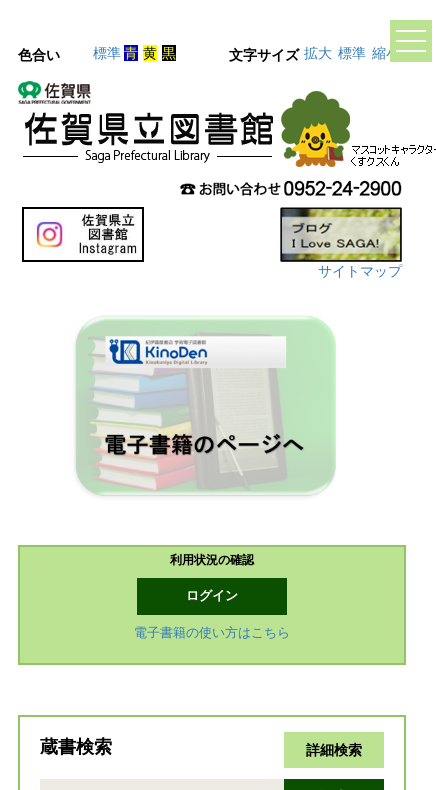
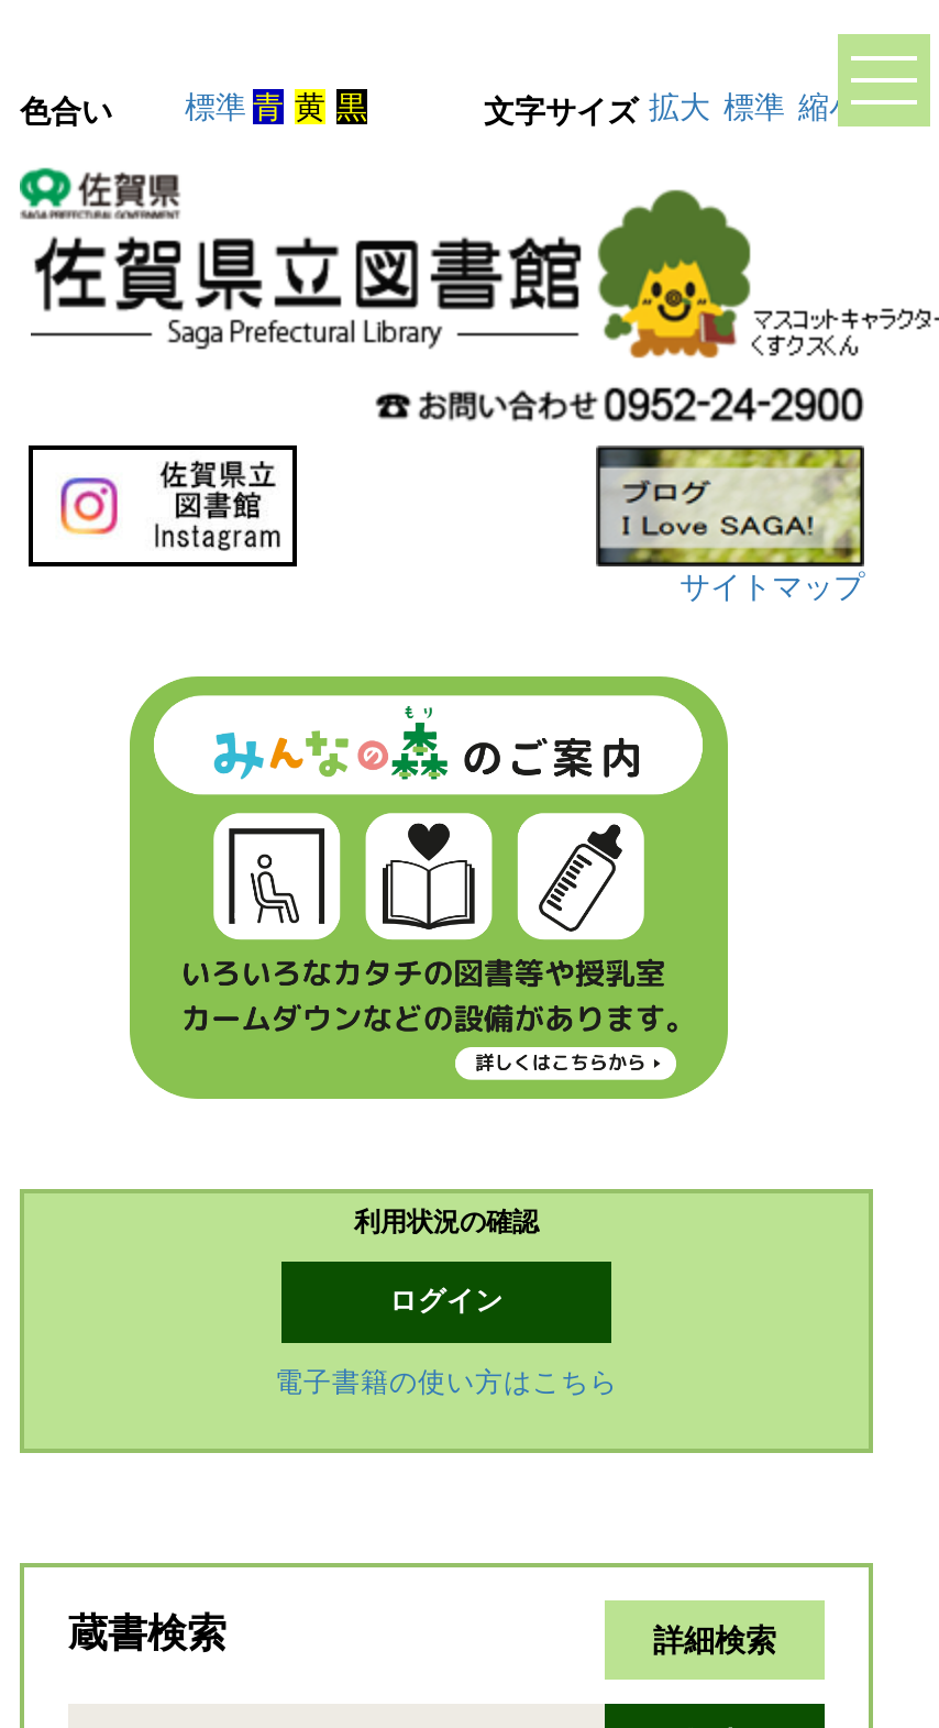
- [image]
+ [image]
